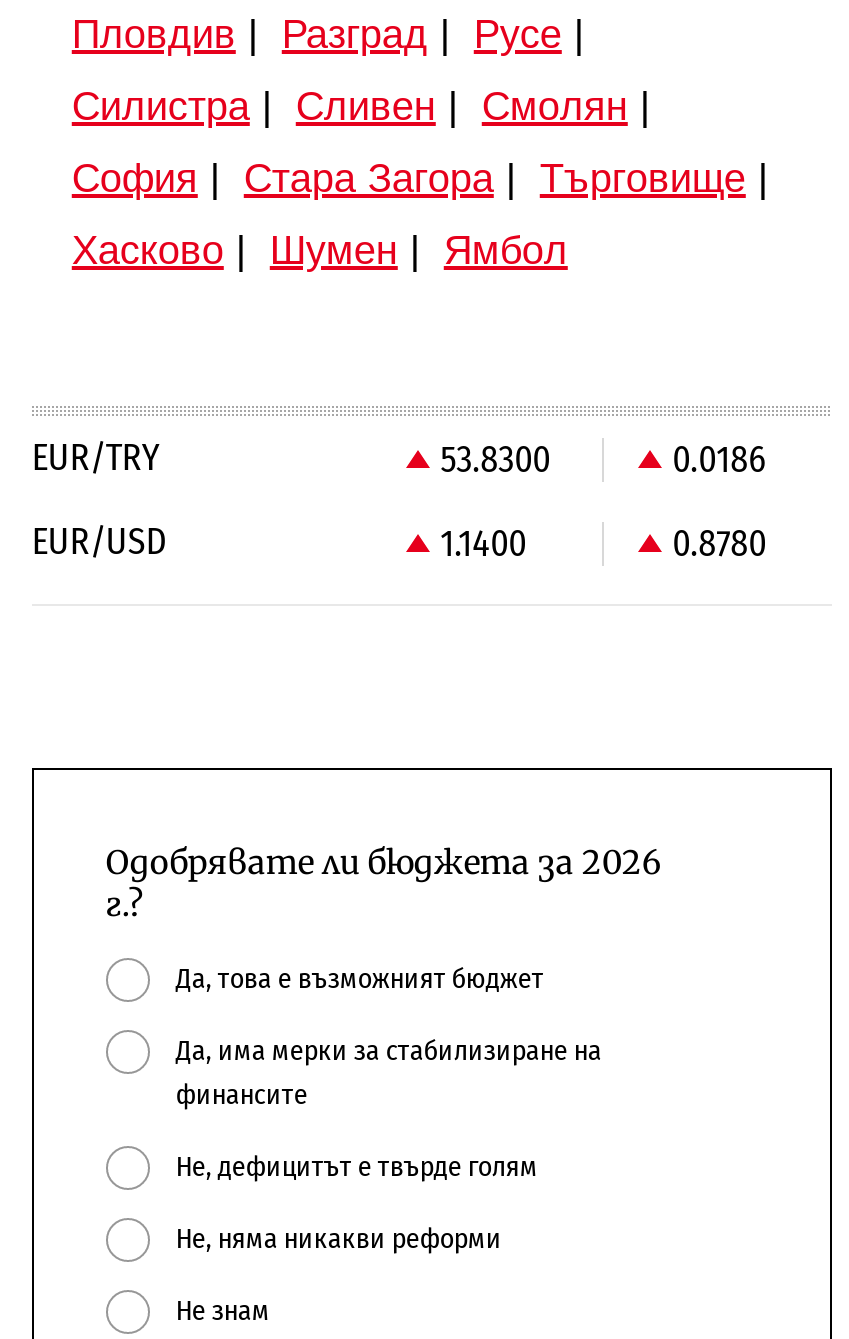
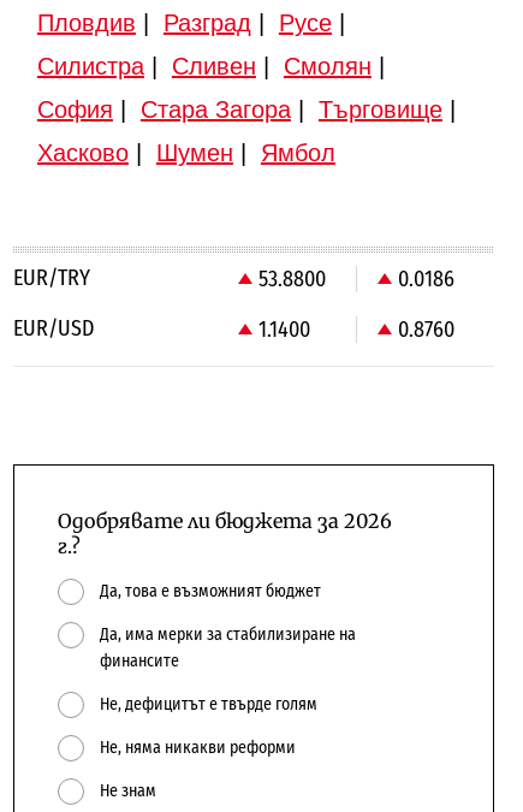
- 53.8300
+ 53.8800

- 0.8780
+ 0.8760
